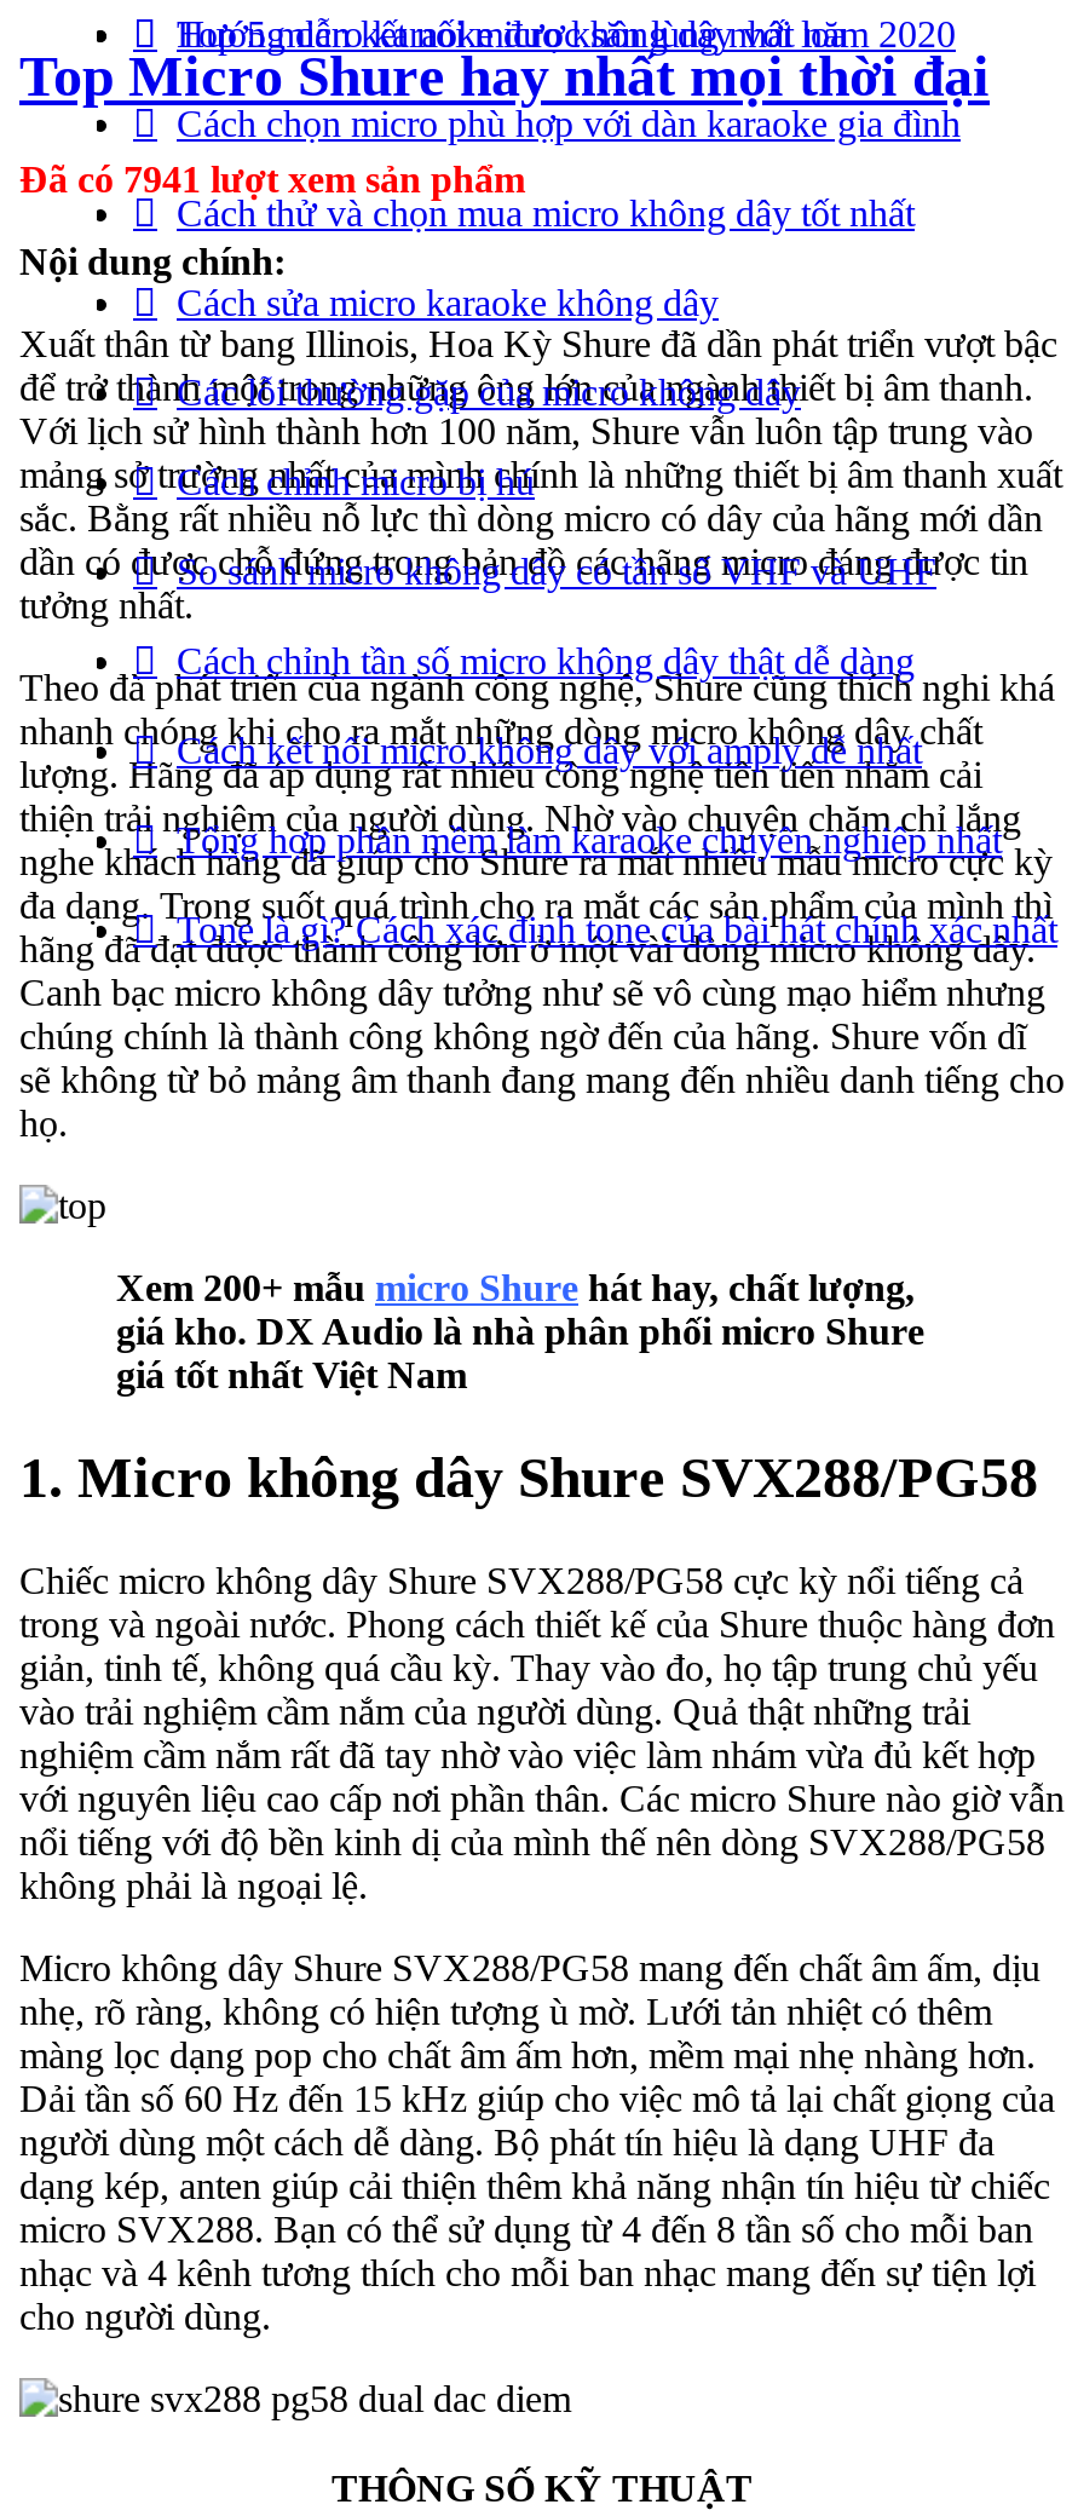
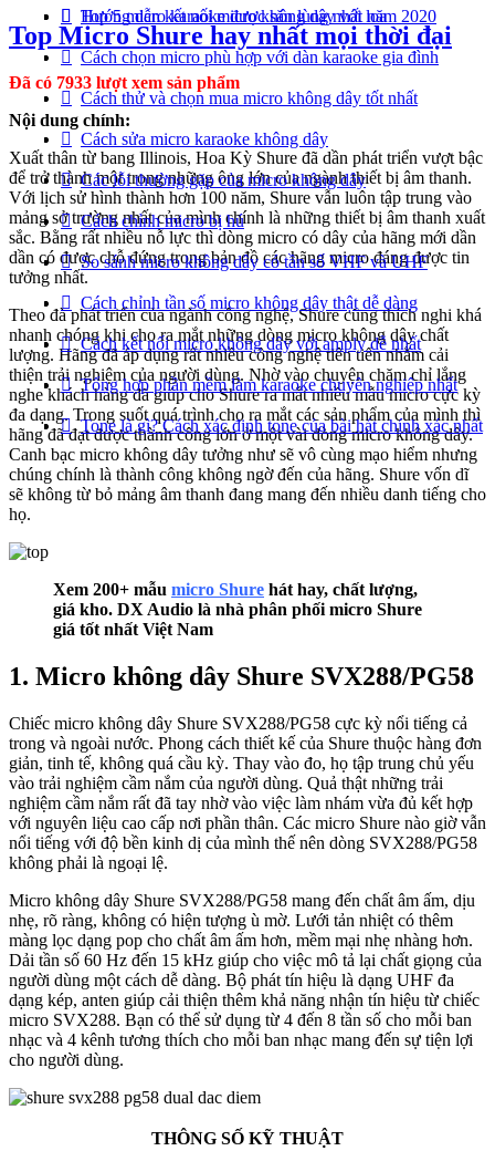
- Đã có 7941 lượt xem sản phẩm
+ Đã có 7933 lượt xem sản phẩm
